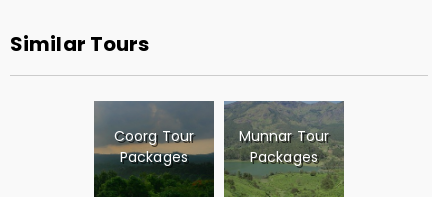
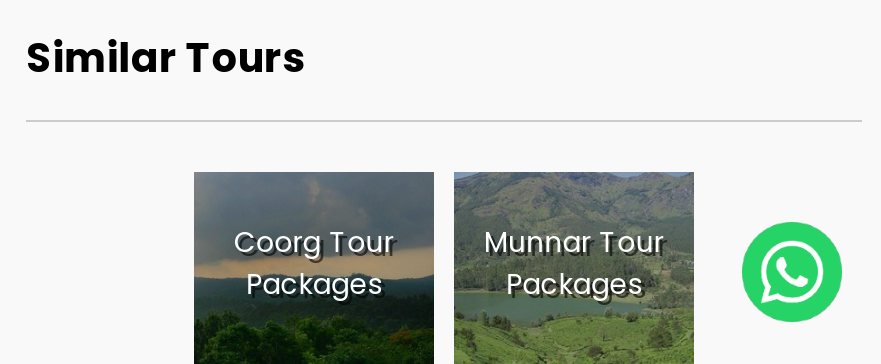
+ [image]
